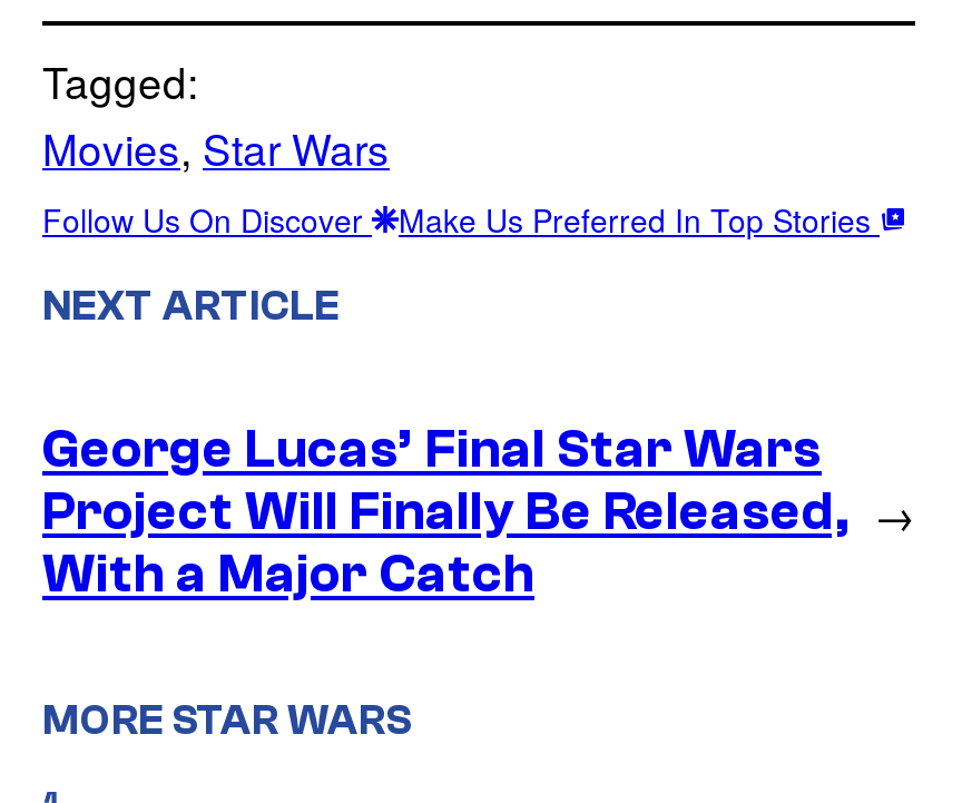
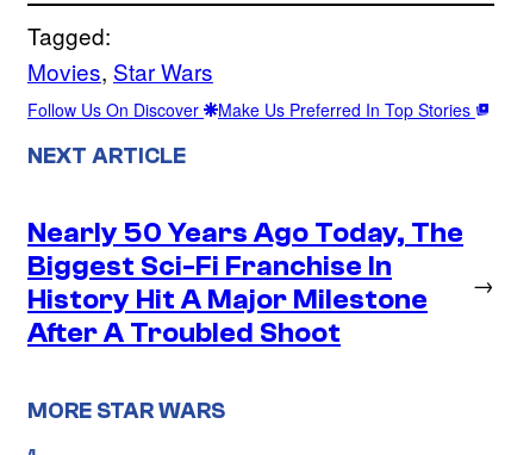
- George Lucas’ Final Star Wars
- Project Will Finally Be Released,
- With a Major Catch
+ Nearly 50 Years Ago Today, The
+ Biggest Sci-Fi Franchise In
+ History Hit A Major Milestone
+ After A Troubled Shoot
